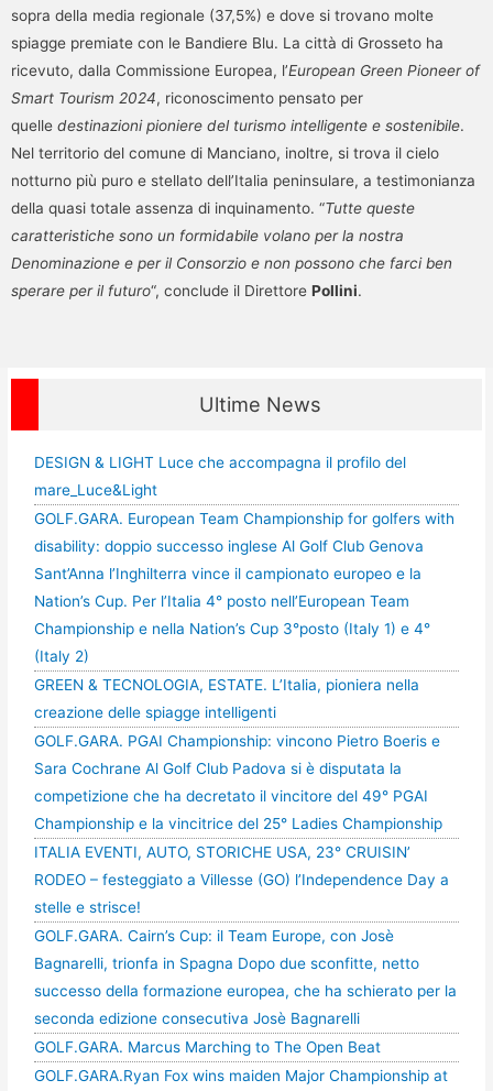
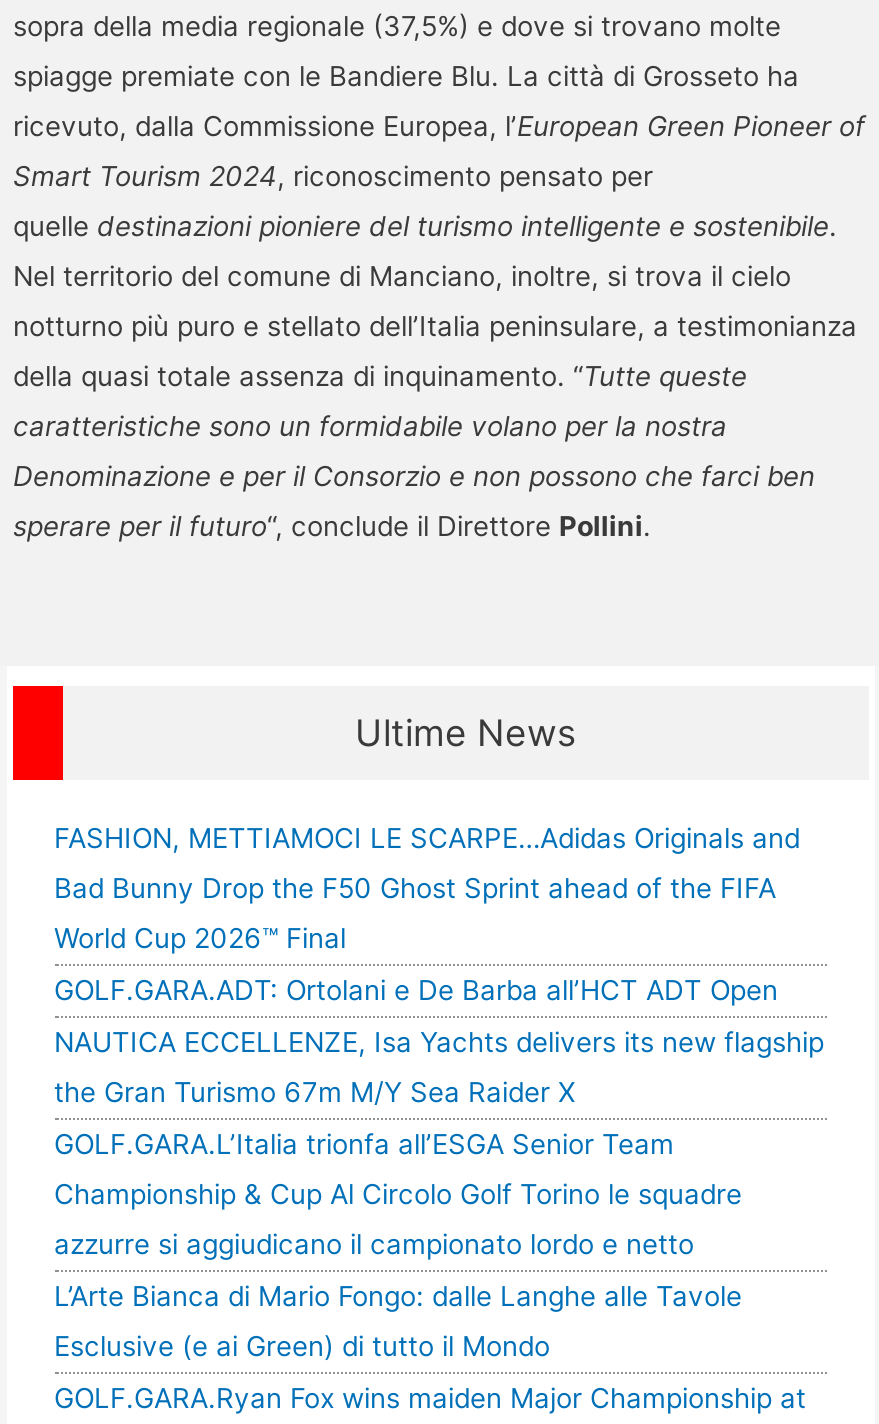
- DESIGN & LIGHT Luce che accompagna il profilo del
- mare_Luce&Light
- GOLF.GARA. European Team Championship for golfers with
- disability: doppio successo inglese Al Golf Club Genova
- Sant’Anna l’Inghilterra vince il campionato europeo e la
- Nation’s Cup. Per l’Italia 4° posto nell’European Team
- Championship e nella Nation’s Cup 3°posto (Italy 1) e 4°
- (Italy 2)
- GREEN & TECNOLOGIA, ESTATE. L’Italia, pioniera nella
- creazione delle spiagge intelligenti
- GOLF.GARA. PGAI Championship: vincono Pietro Boeris e
- Sara Cochrane Al Golf Club Padova si è disputata la
- competizione che ha decretato il vincitore del 49° PGAI
- Championship e la vincitrice del 25° Ladies Championship
- ITALIA EVENTI, AUTO, STORICHE USA, 23° CRUISIN’
- RODEO – festeggiato a Villesse (GO) l’Independence Day a
- stelle e strisce!
- GOLF.GARA. Cairn’s Cup: il Team Europe, con Josè
- Bagnarelli, trionfa in Spagna Dopo due sconfitte, netto
- successo della formazione europea, che ha schierato per la
- seconda edizione consecutiva Josè Bagnarelli
- GOLF.GARA. Marcus Marching to The Open Beat
+ FASHION, METTIAMOCI LE SCARPE…Adidas Originals and
+ Bad Bunny Drop the F50 Ghost Sprint ahead of the FIFA
+ World Cup 2026™ Final
+ GOLF.GARA.ADT: Ortolani e De Barba all’HCT ADT Open
+ NAUTICA ECCELLENZE, Isa Yachts delivers its new flagship
+ the Gran Turismo 67m M/Y Sea Raider X
+ GOLF.GARA.L’Italia trionfa all’ESGA Senior Team
+ Championship & Cup Al Circolo Golf Torino le squadre
+ azzurre si aggiudicano il campionato lordo e netto
+ L’Arte Bianca di Mario Fongo: dalle Langhe alle Tavole
+ Esclusive (e ai Green) di tutto il Mondo
